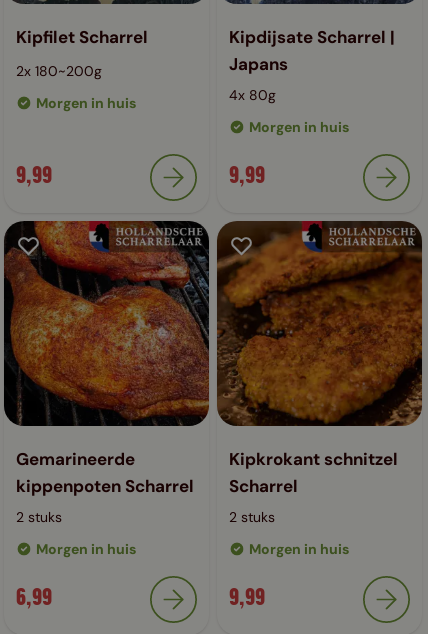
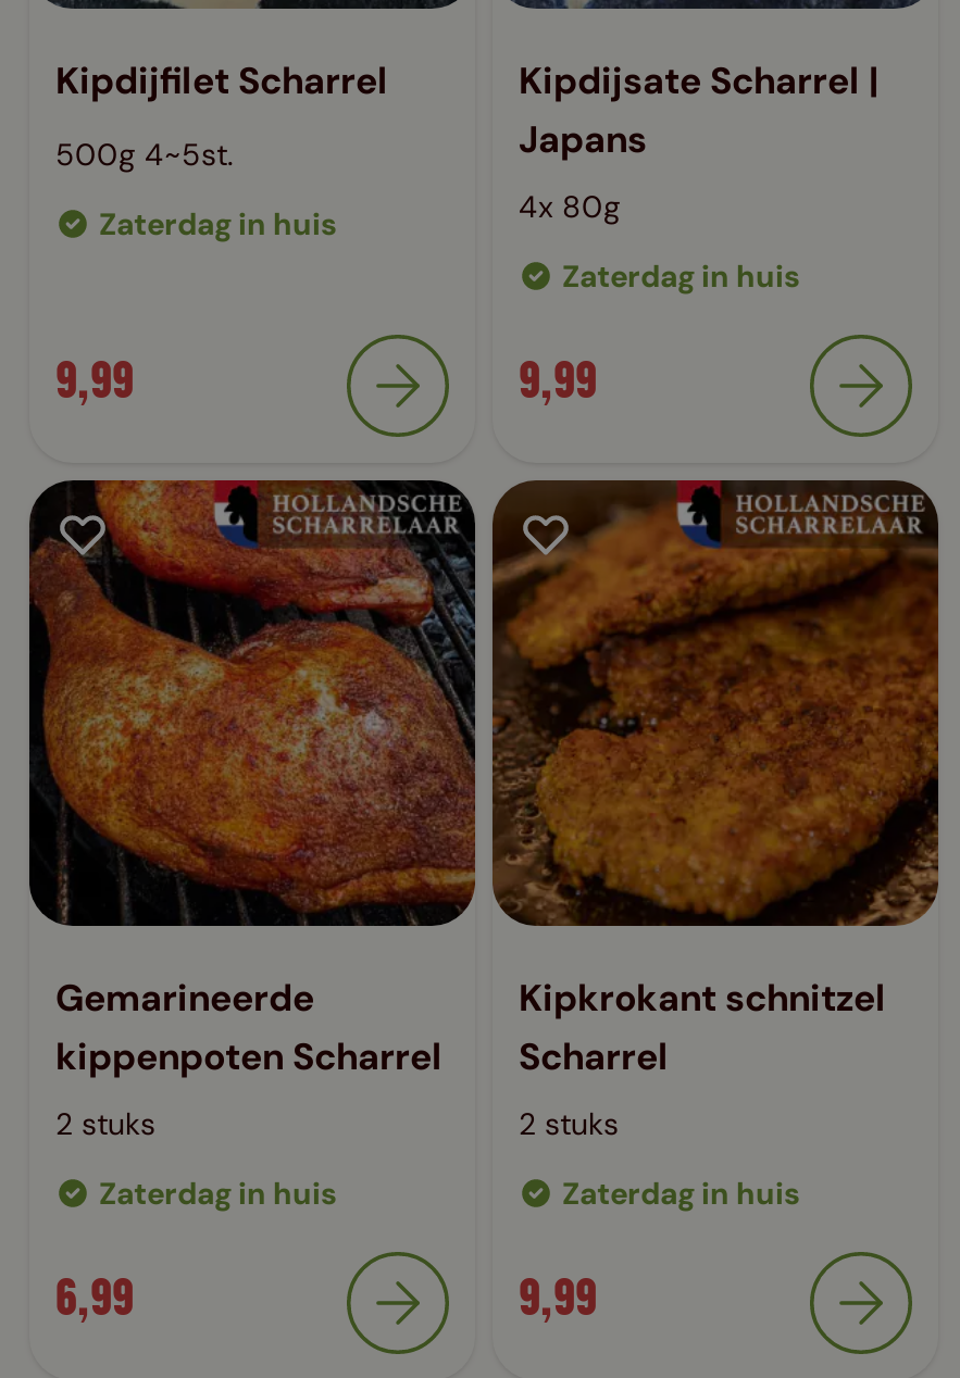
- Kipfilet Scharrel
+ Kipdijfilet Scharrel

- 2x 180~200g
+ 500g 4~5st.

- Morgen in huis
+ Zaterdag in huis

- Morgen in huis
+ Zaterdag in huis

- Morgen in huis
+ Zaterdag in huis

- Morgen in huis
+ Zaterdag in huis
